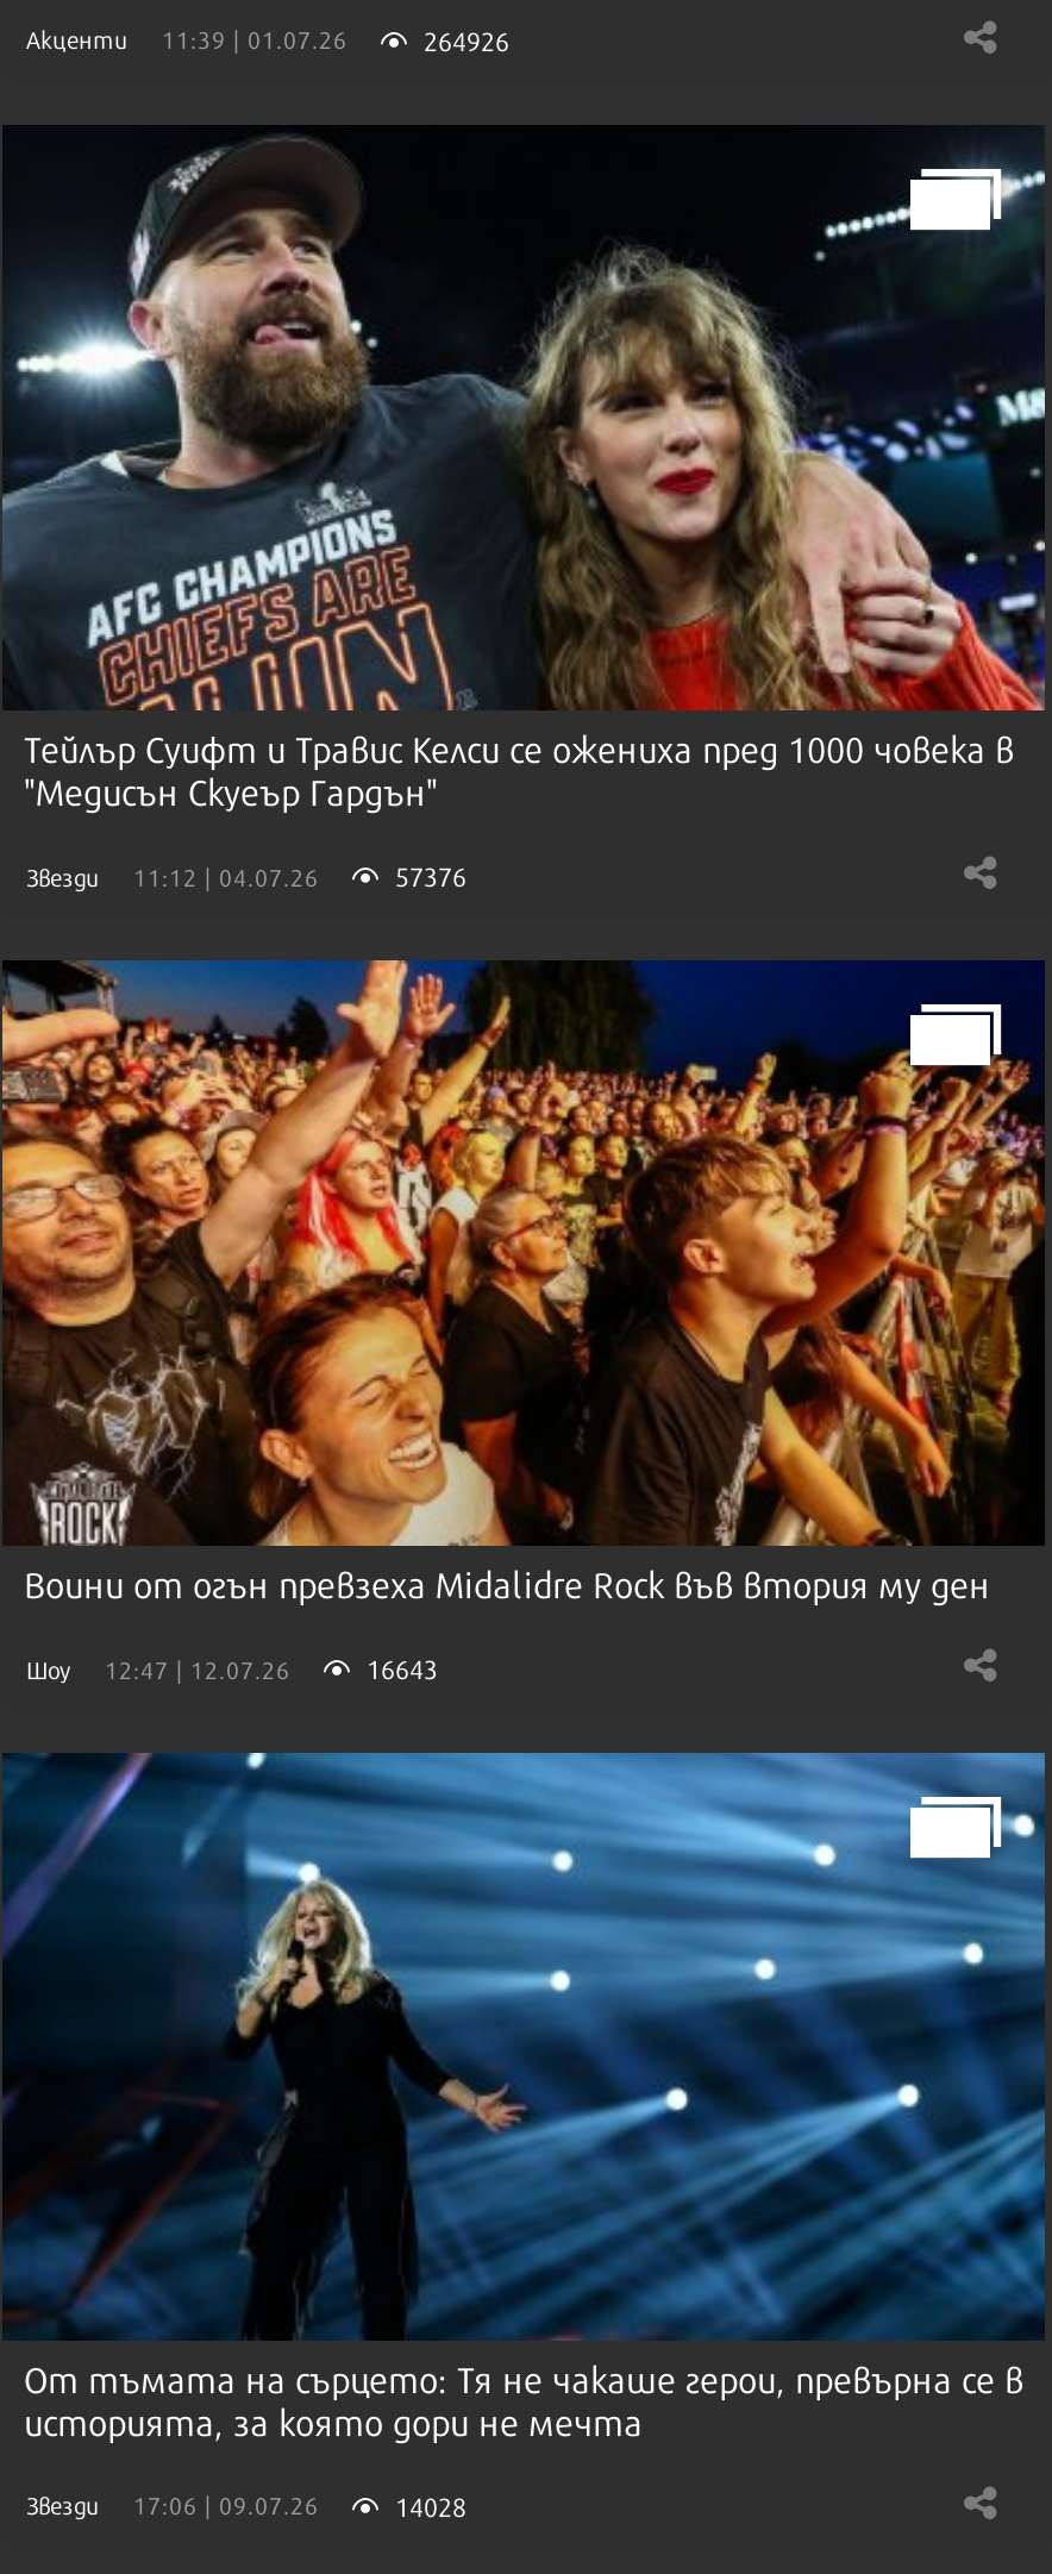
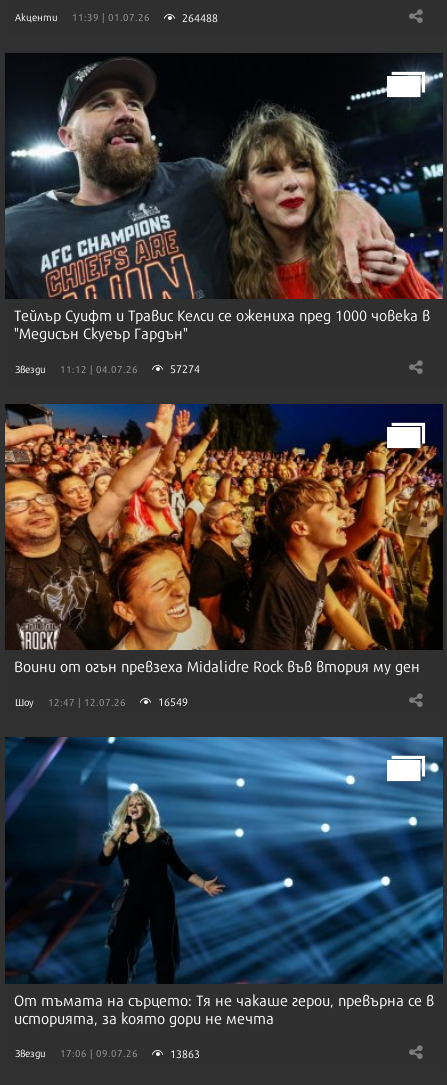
- 264926
+ 264488

- 57376
+ 57274

- 16643
+ 16549

- 14028
+ 13863
